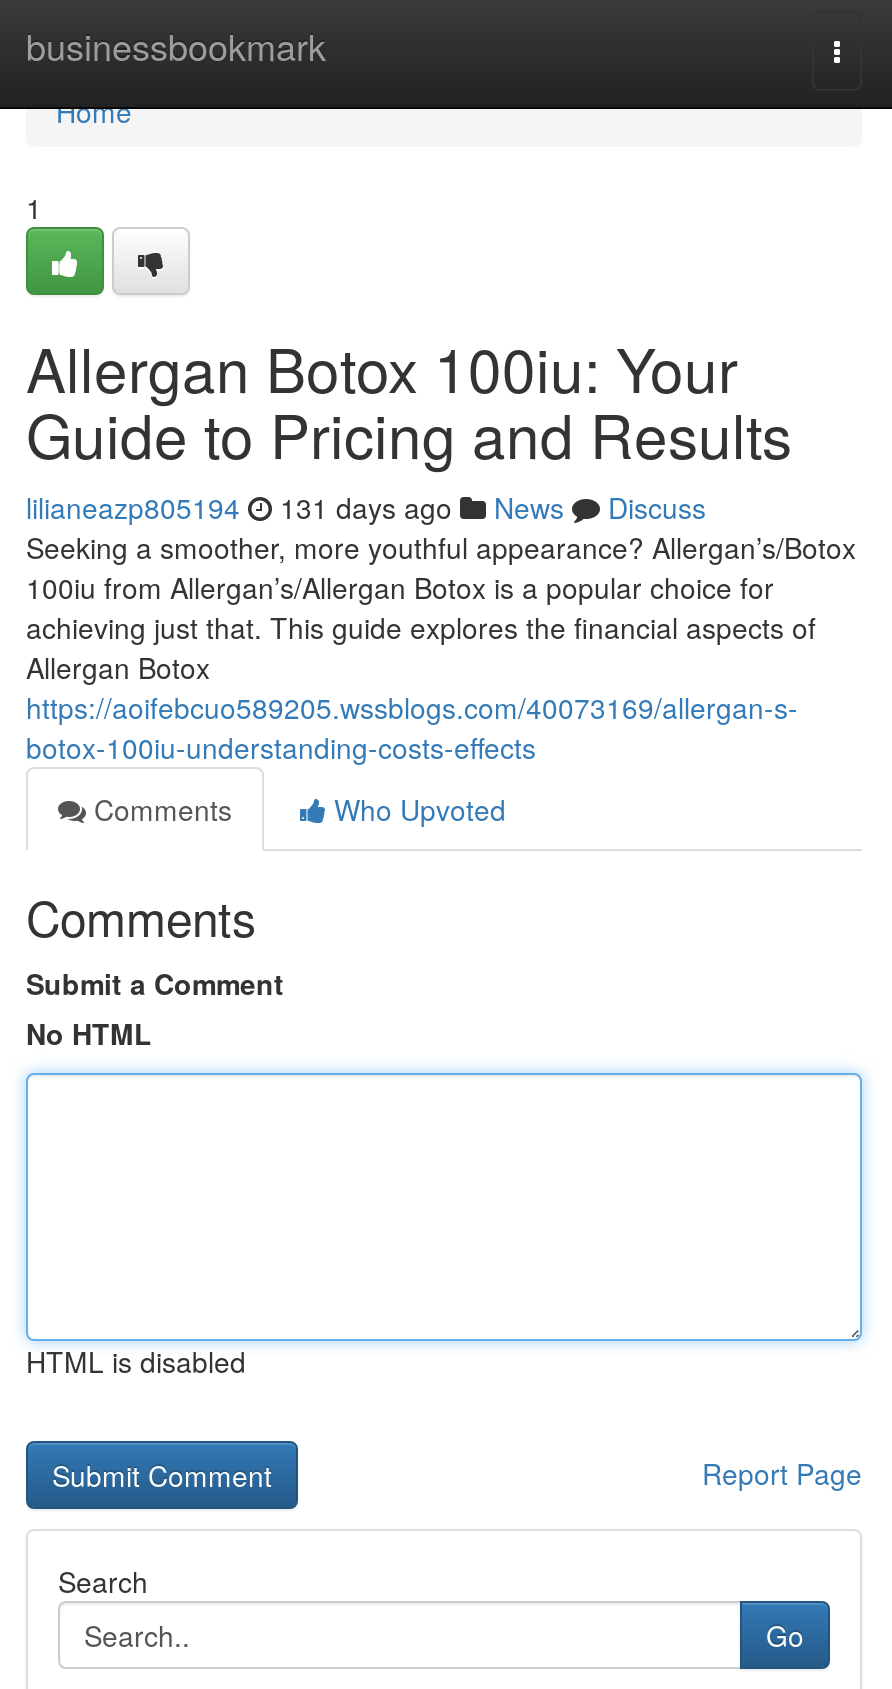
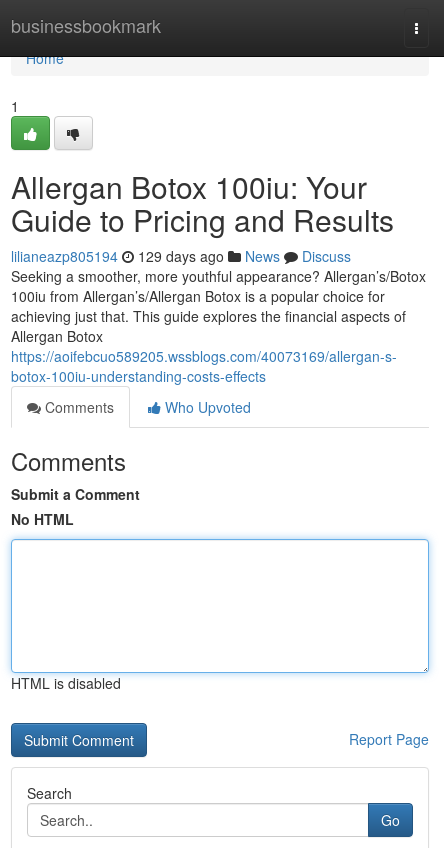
- lilianeazp805194 131 days ago News Discuss
+ lilianeazp805194 129 days ago News Discuss
